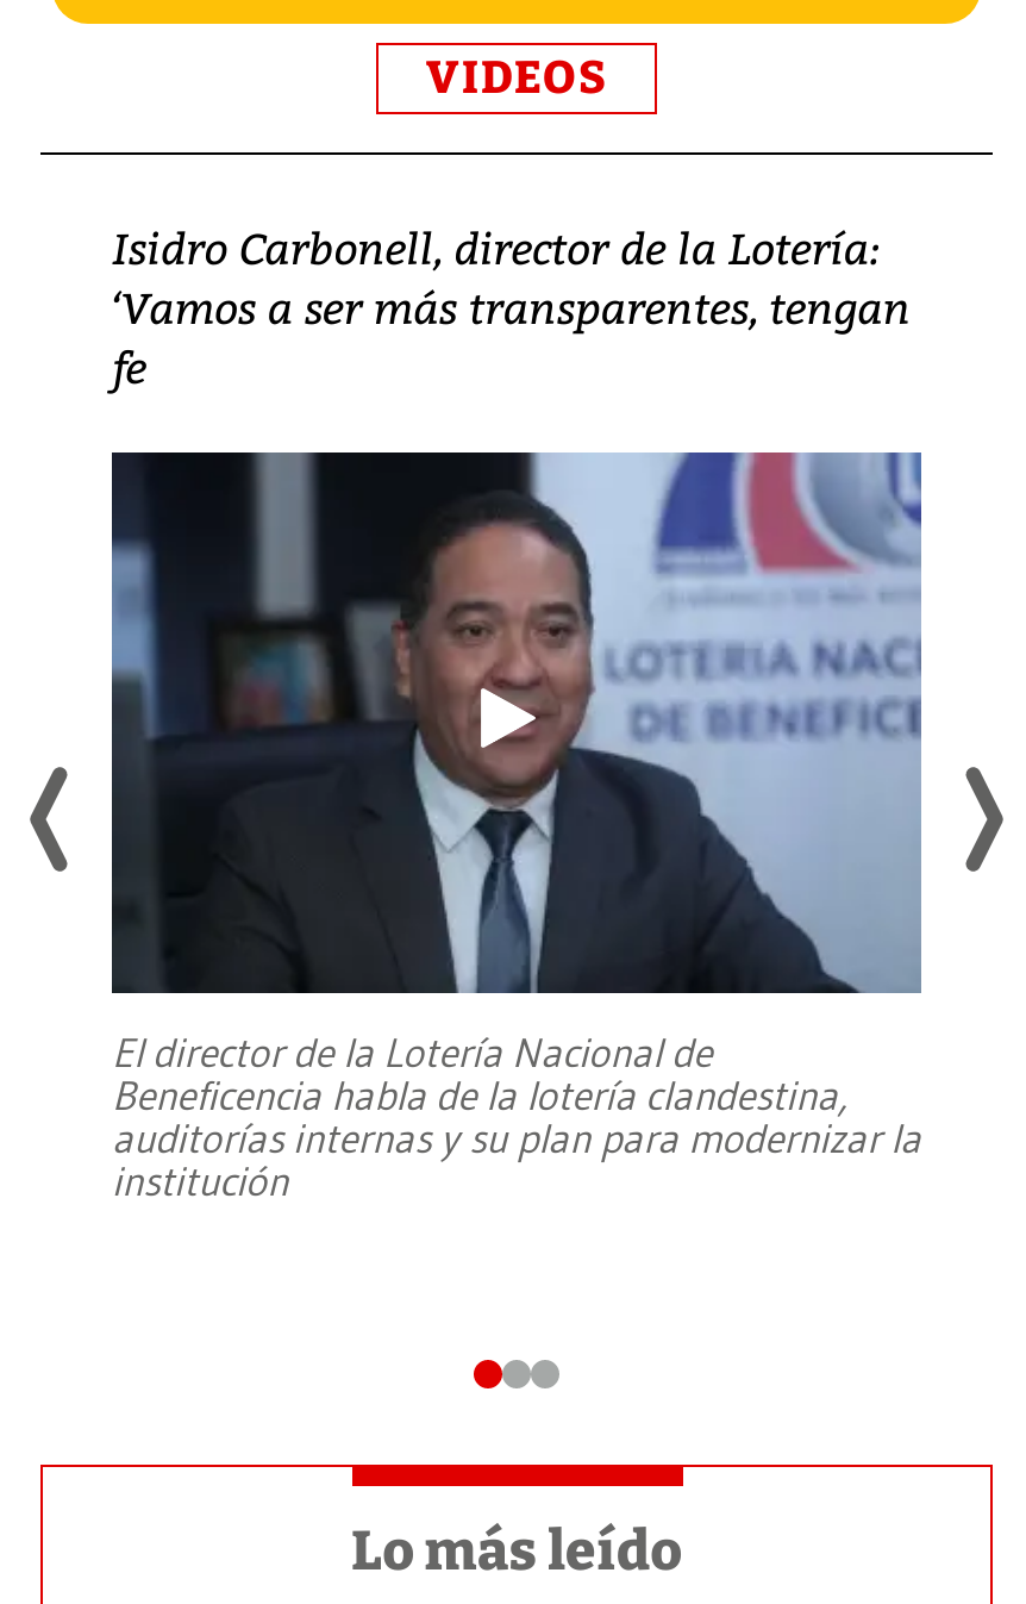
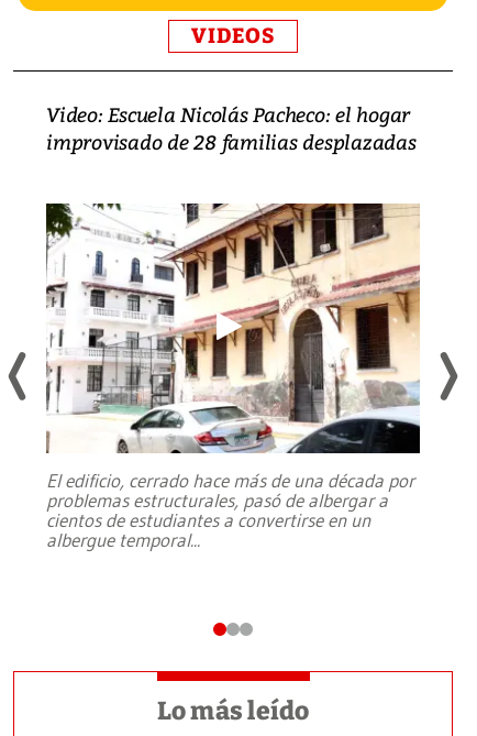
- Isidro Carbonell, director de la Lotería:
- ‘Vamos a ser más transparentes, tengan
- fe
+ Video: Escuela Nicolás Pacheco: el hogar
+ improvisado de 28 familias desplazadas

- [image]
- El director de la Lotería Nacional de
- Beneficencia habla de la lotería clandestina,
- auditorías internas y su plan para modernizar la
- institución
+ [image]
+ El edificio, cerrado hace más de una década por
+ problemas estructurales, pasó de albergar a
+ cientos de estudiantes a convertirse en un
+ albergue temporal...
